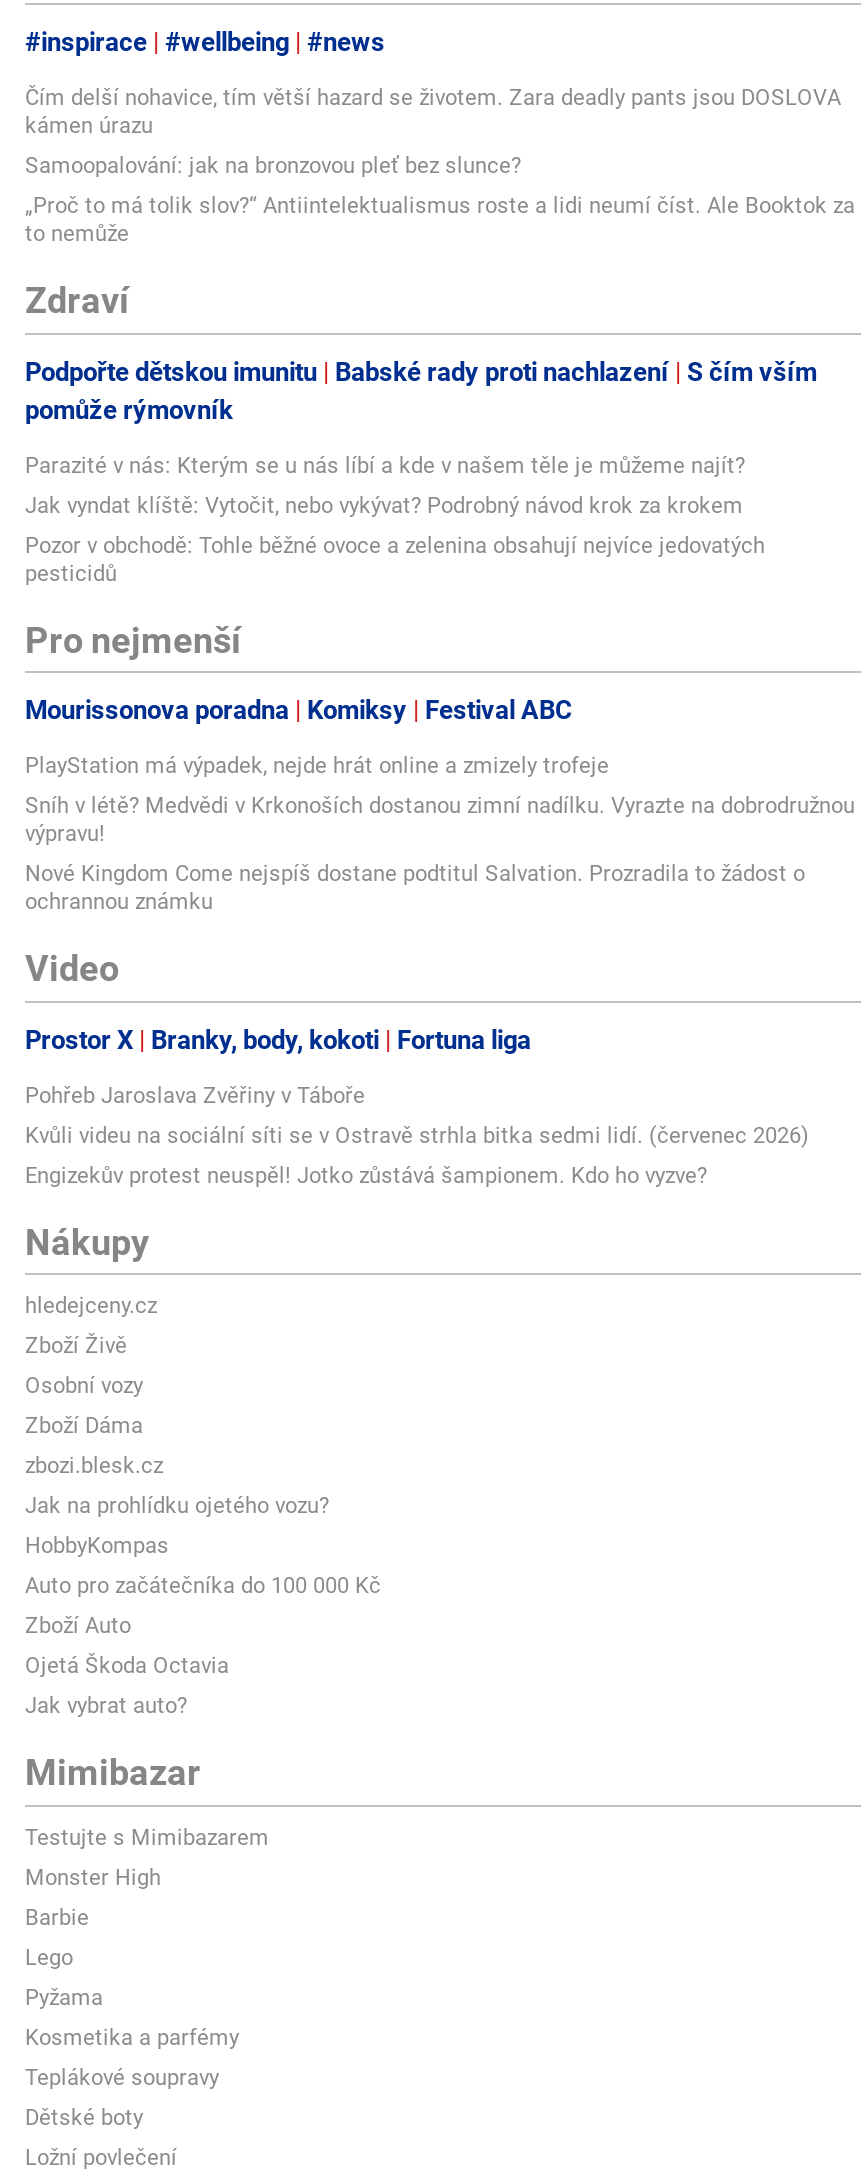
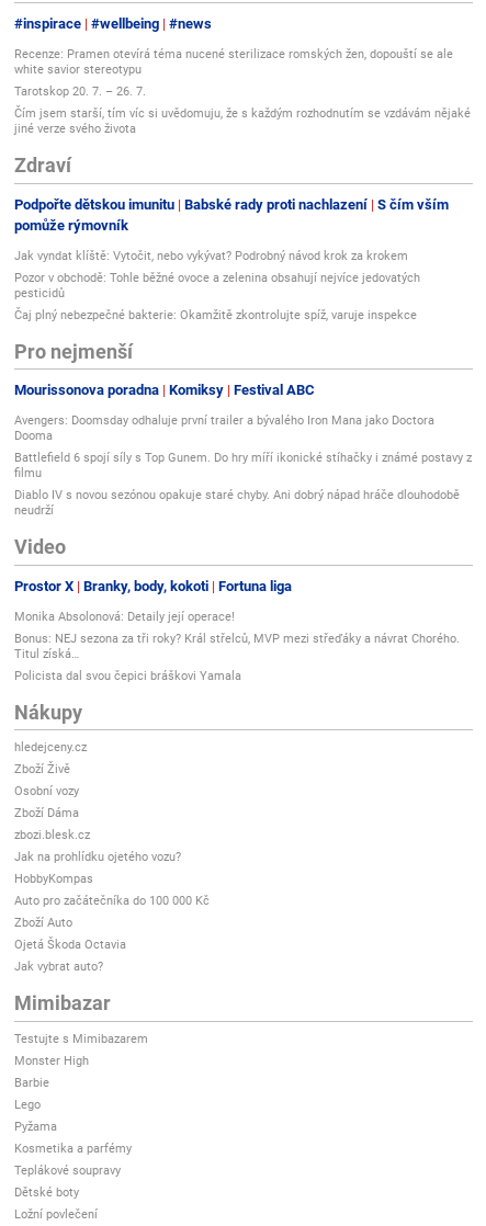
- Čím delší nohavice, tím větší hazard se životem. Zara deadly pants jsou DOSLOVA
- kámen úrazu
+ Recenze: Pramen otevírá téma nucené sterilizace romských žen, dopouští se ale
+ white savior stereotypu

- Samoopalování: jak na bronzovou pleť bez slunce?
+ Tarotskop 20. 7. – 26. 7.

- „Proč to má tolik slov?“ Antiintelektualismus roste a lidi neumí číst. Ale Booktok za
- to nemůže
+ Čím jsem starší, tím víc si uvědomuju, že s každým rozhodnutím se vzdávám nějaké
+ jiné verze svého života

- Parazité v nás: Kterým se u nás líbí a kde v našem těle je můžeme najít?

moved up: Jak vyndat klíště: Vytočit, nebo vykývat? Podrobný návod krok za krokem | Pozor v obchodě: Tohle běžné ovoce a zelenina obsahují nejvíce jedovatých | pesticidů

+ Čaj plný nebezpečné bakterie: Okamžitě zkontrolujte spíž, varuje inspekce

- PlayStation má výpadek, nejde hrát online a zmizely trofeje
+ Avengers: Doomsday odhaluje první trailer a bývalého Iron Mana jako Doctora
+ Dooma

- Sníh v létě? Medvědi v Krkonoších dostanou zimní nadílku. Vyrazte na dobrodružnou
- výpravu!
+ Battlefield 6 spojí síly s Top Gunem. Do hry míří ikonické stíhačky i známé postavy z
+ filmu

- Nové Kingdom Come nejspíš dostane podtitul Salvation. Prozradila to žádost o
- ochrannou známku
+ Diablo IV s novou sezónou opakuje staré chyby. Ani dobrý nápad hráče dlouhodobě
+ neudrží

- Pohřeb Jaroslava Zvěřiny v Táboře
+ Monika Absolonová: Detaily její operace!

- Kvůli videu na sociální síti se v Ostravě strhla bitka sedmi lidí. (červenec 2026)
+ Bonus: NEJ sezona za tři roky? Král střelců, MVP mezi střeďáky a návrat Chorého.
+ Titul získá…

- Engizekův protest neuspěl! Jotko zůstává šampionem. Kdo ho vyzve?
+ Policista dal svou čepici bráškovi Yamala
